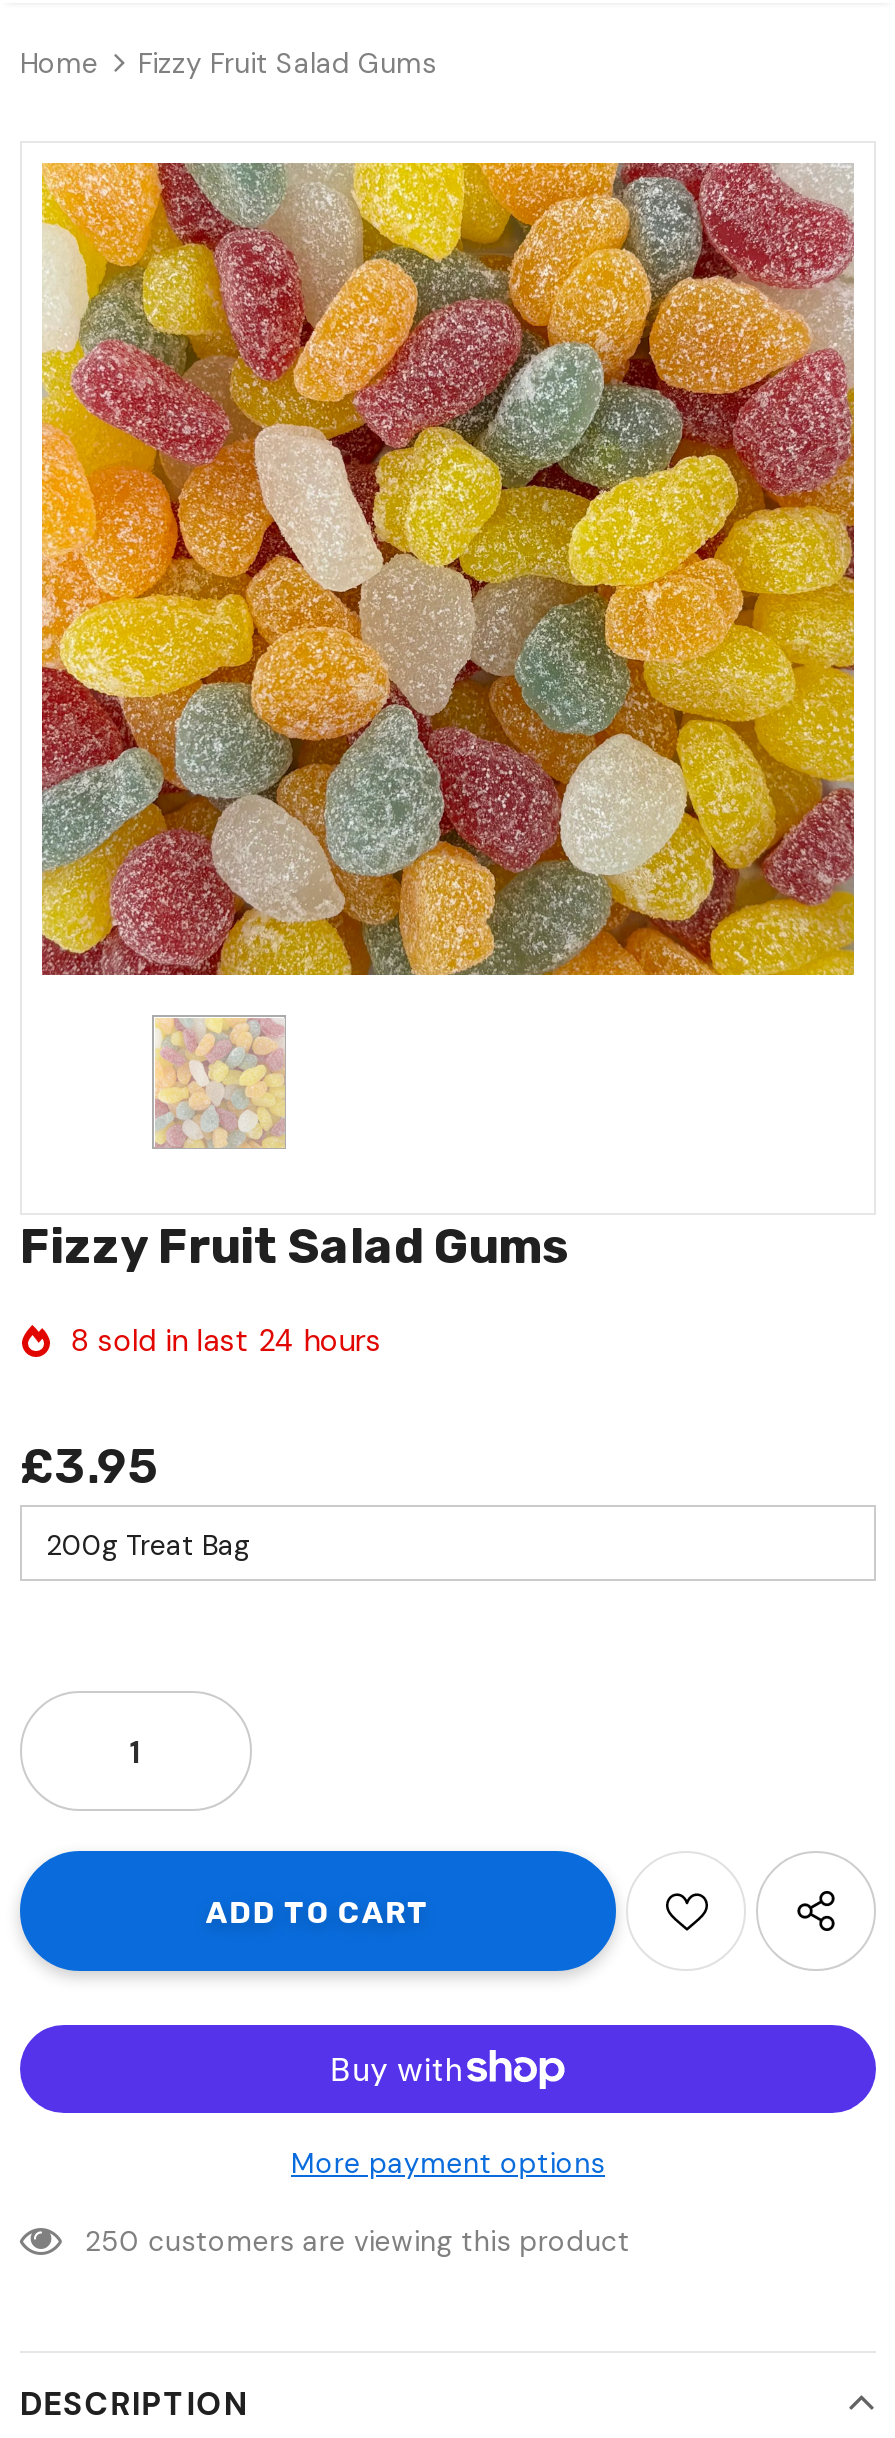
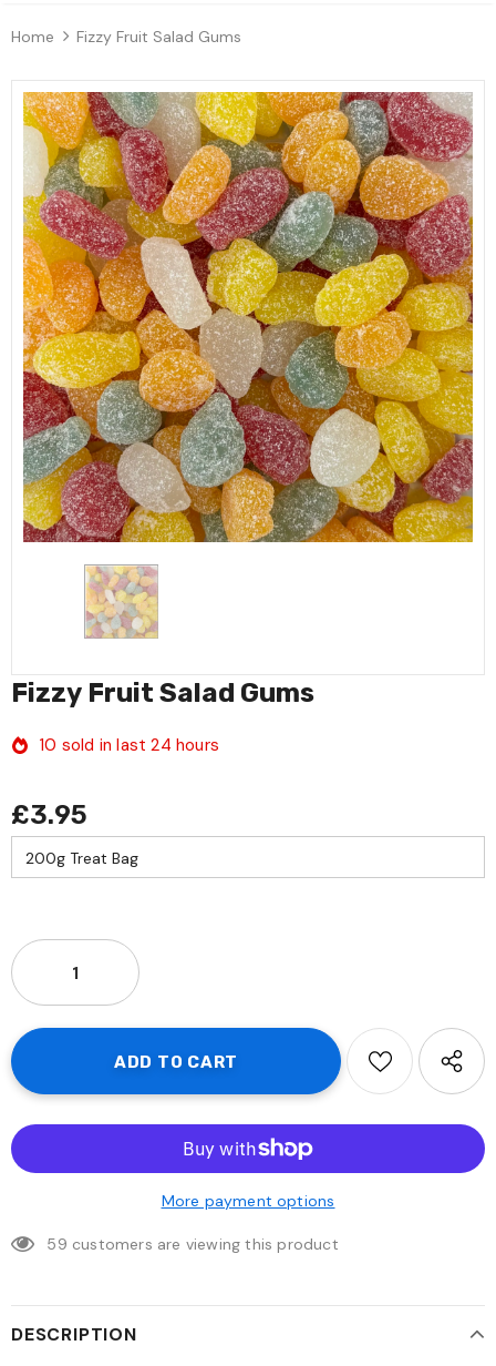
- 8 sold in last 24 hours
+ 10 sold in last 24 hours

- 250 customers are viewing this product
+ 59 customers are viewing this product
